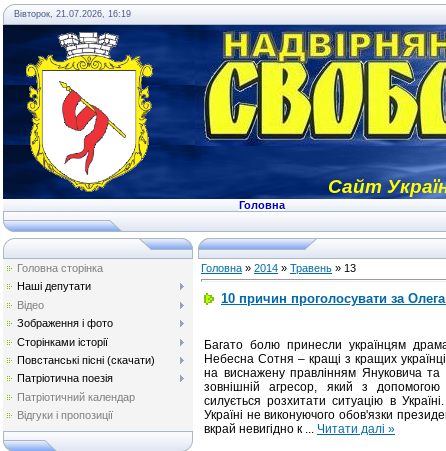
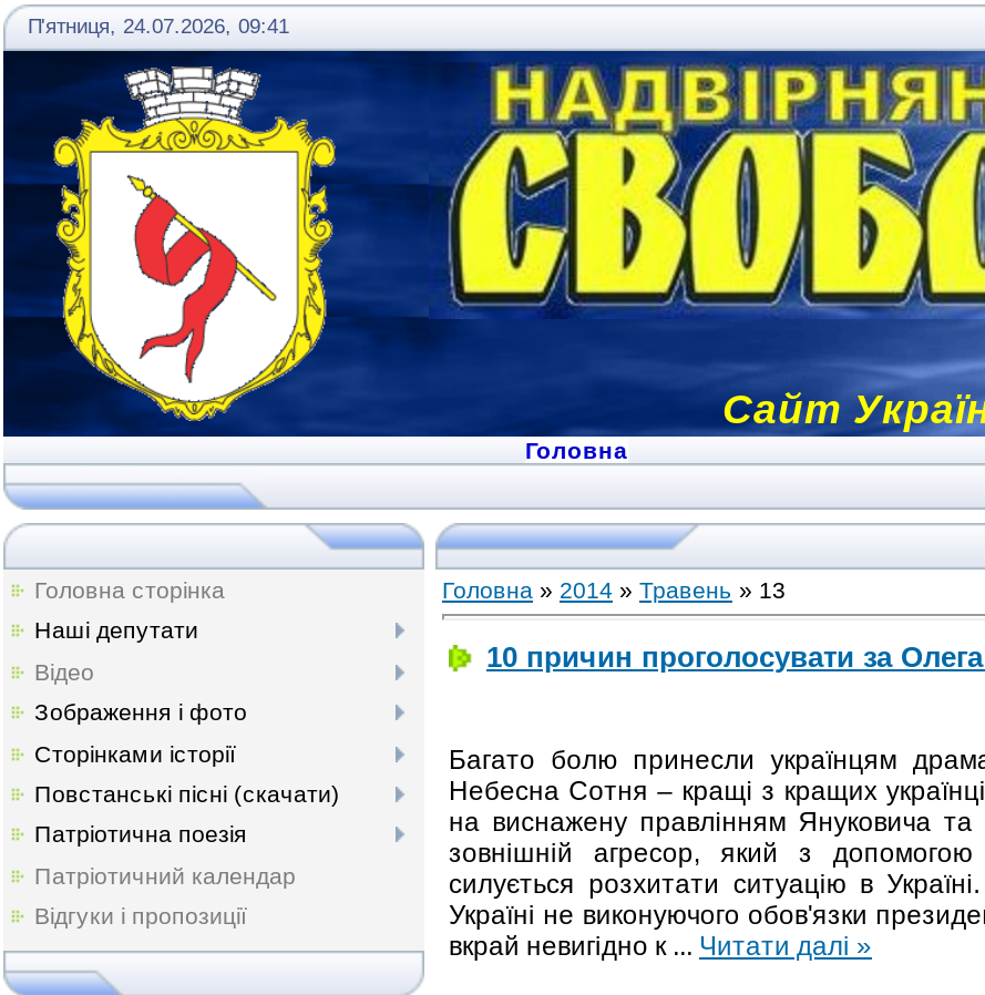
- Вівторок, 21.07.2026, 16:19
+ П'ятниця, 24.07.2026, 09:41
